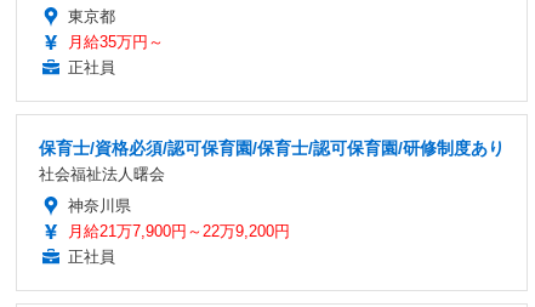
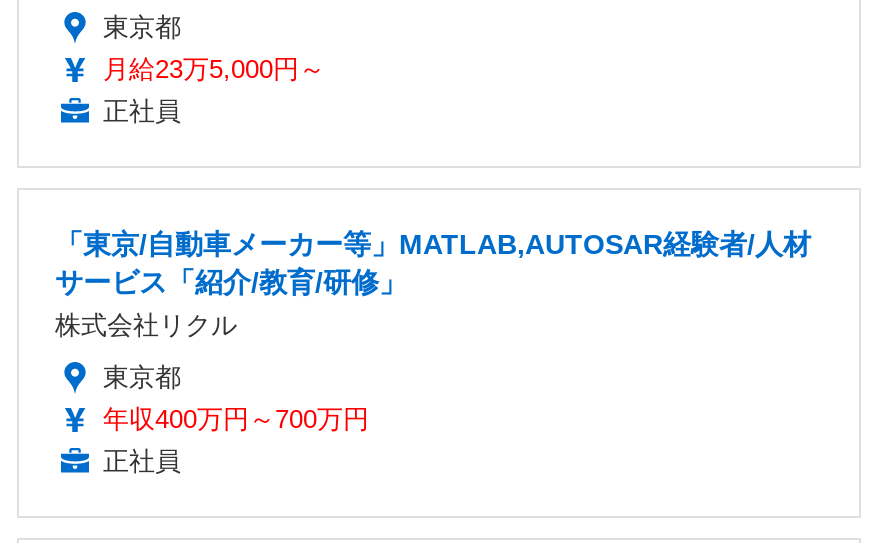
- 月給35万円～
+ 月給23万5,000円～

- 保育士/資格必須/認可保育園/保育士/認可保育園/研修制度あり
- 社会福祉法人曙会
+ 「東京/自動車メーカー等」MATLAB,AUTOSAR経験者/人材
+ サービス「紹介/教育/研修」
+ 株式会社リクル

- 神奈川県
- 月給21万7,900円～22万9,200円
+ 東京都
+ 年収400万円～700万円
